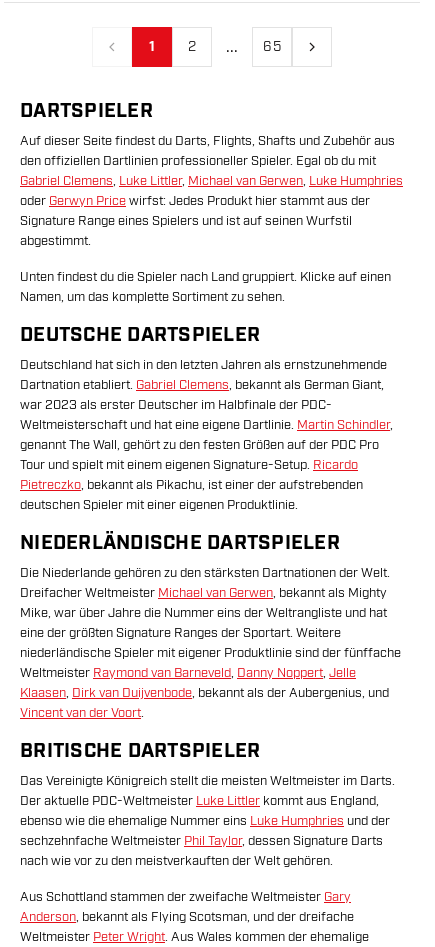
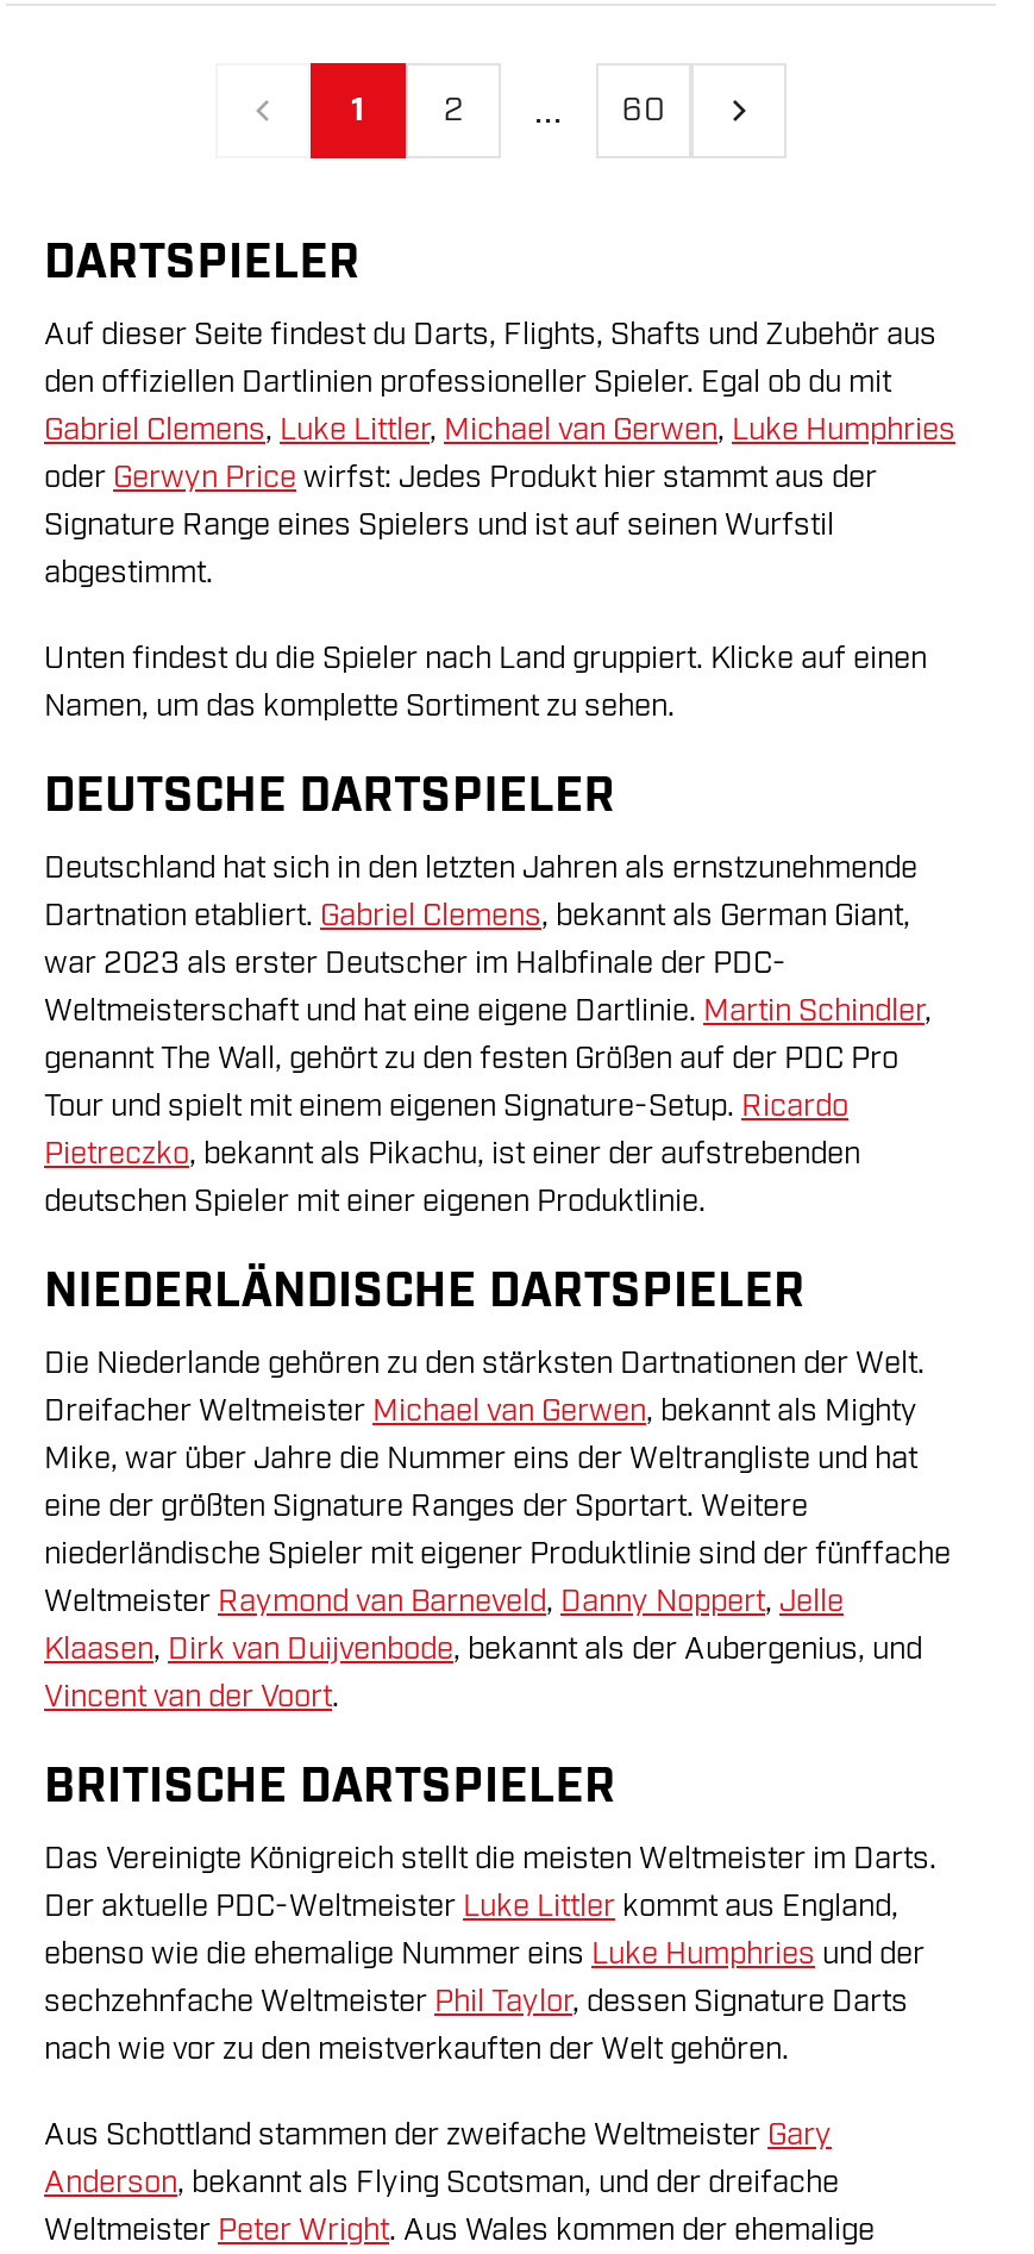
- 65
+ 60
